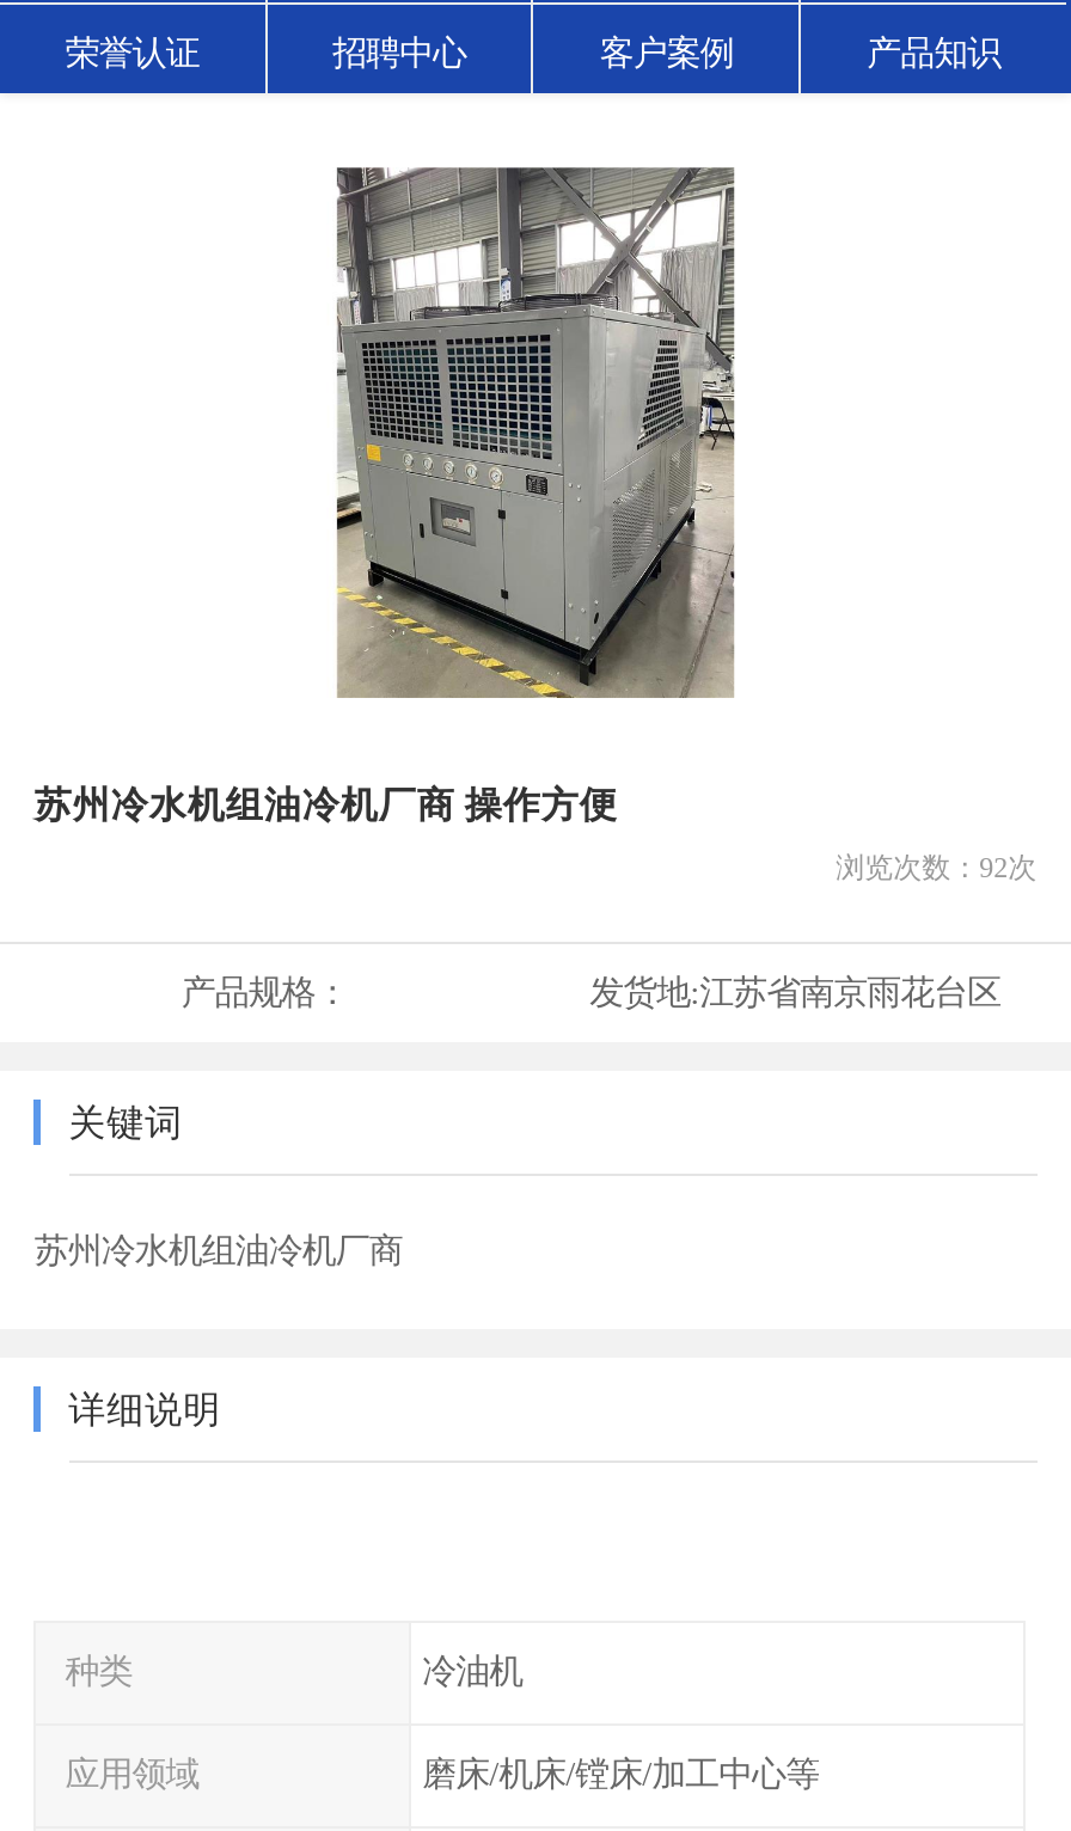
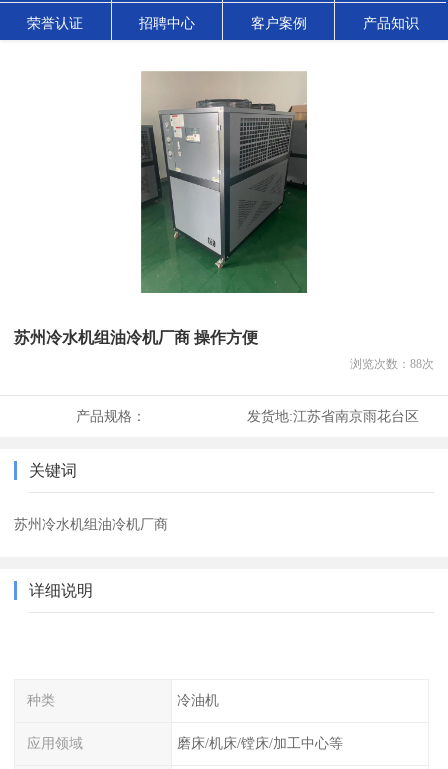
- [image]
+ [image]

- 浏览次数：92次
+ 浏览次数：88次
